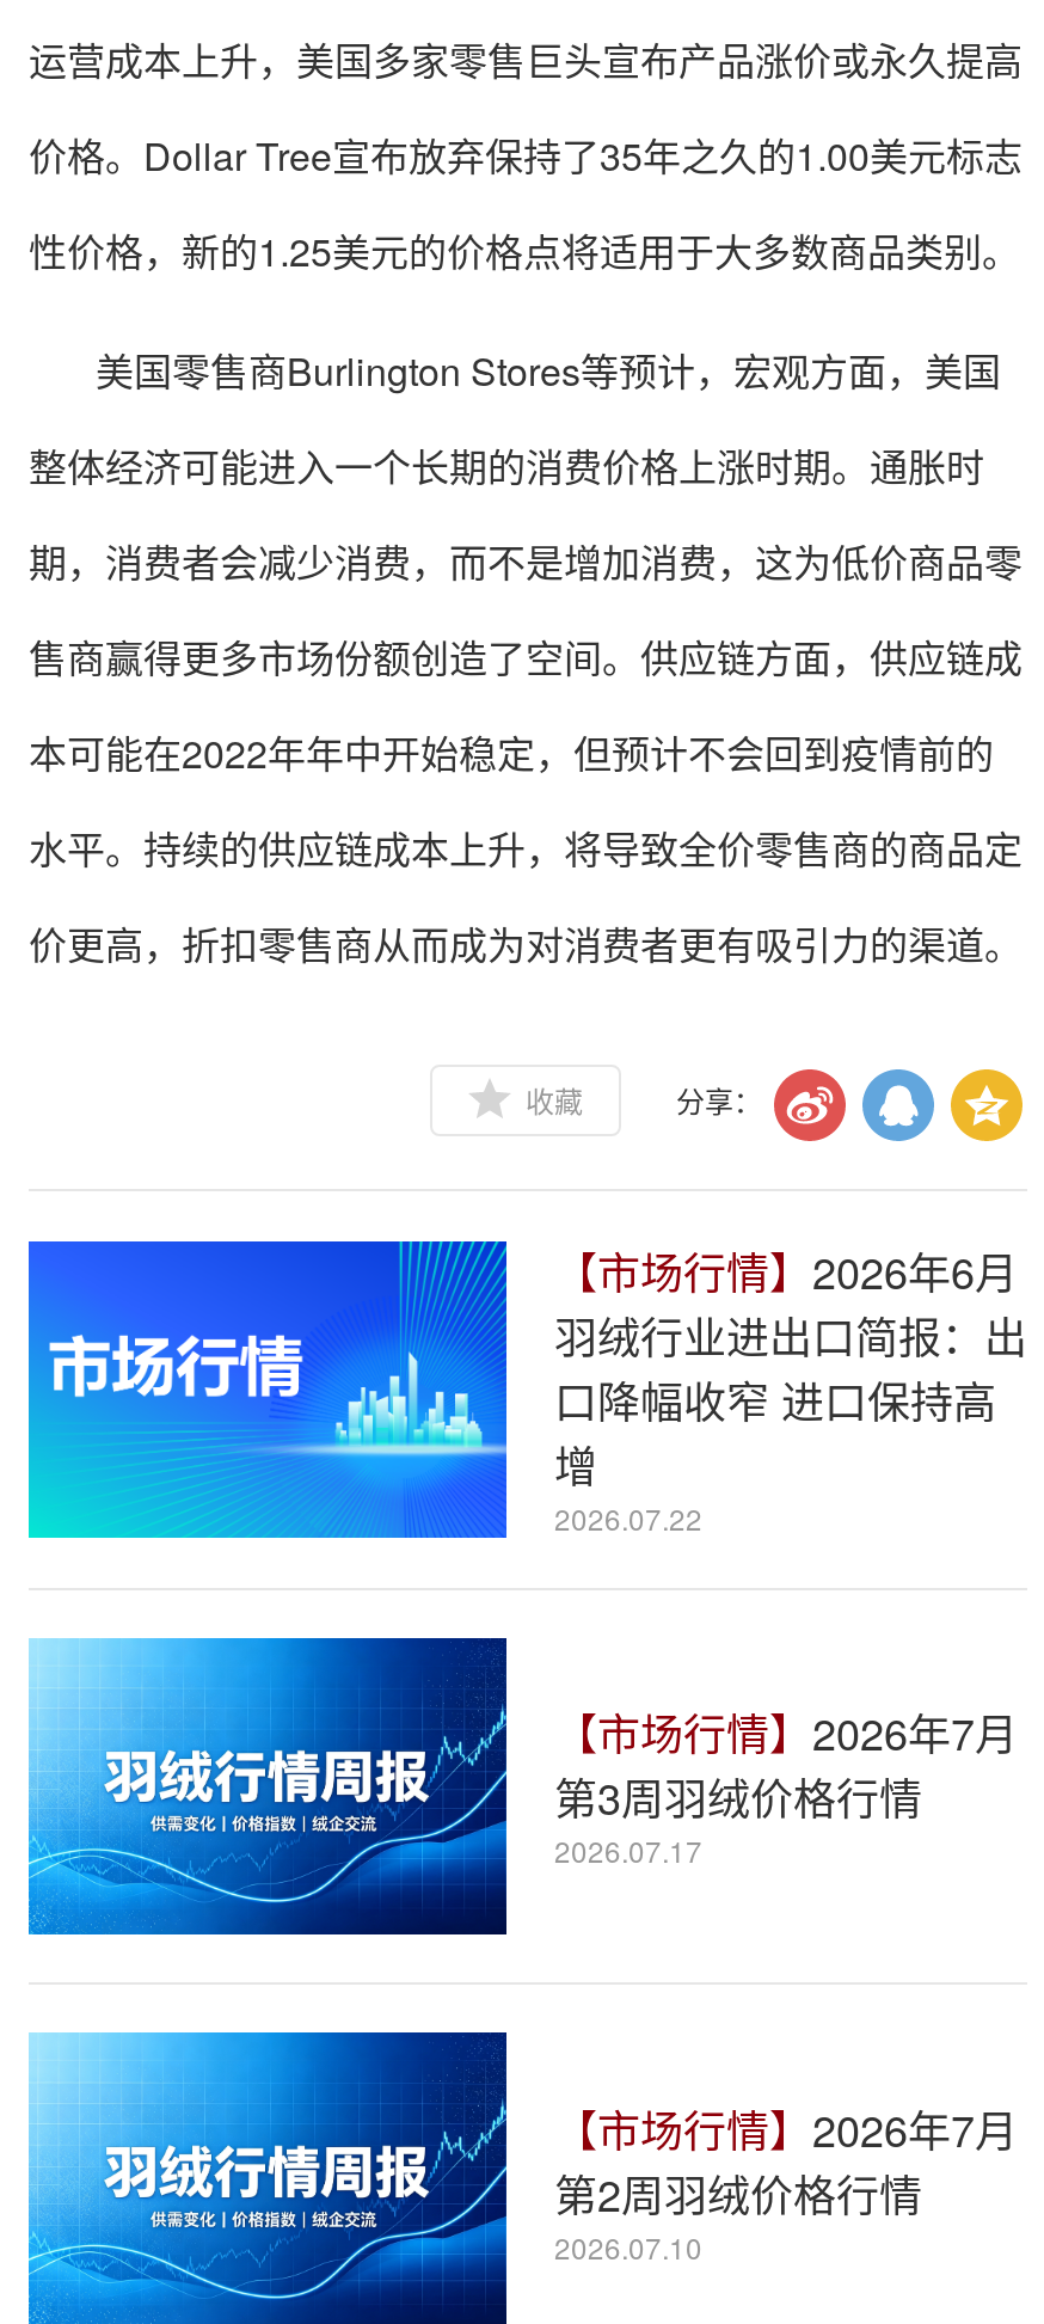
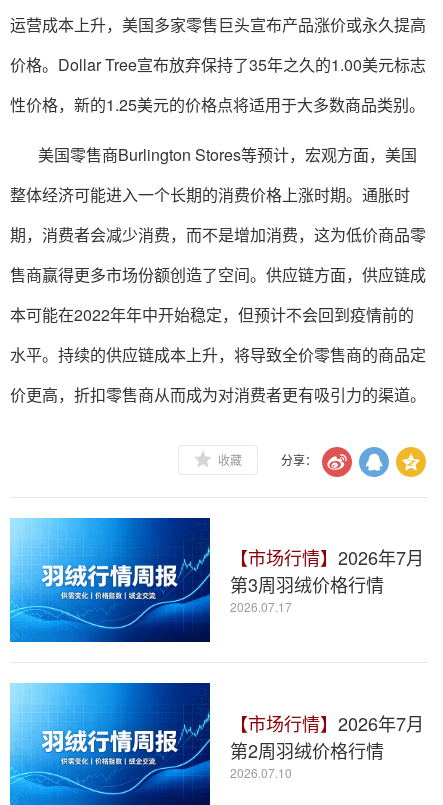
- [image]
- 【市场行情】2026年6月
- 羽绒行业进出口简报：出
- 口降幅收窄 进口保持高
- 增
- 2026.07.22
